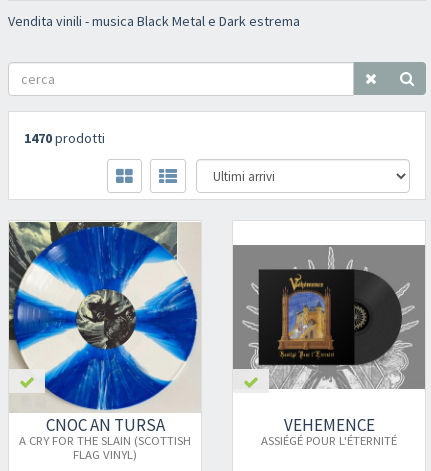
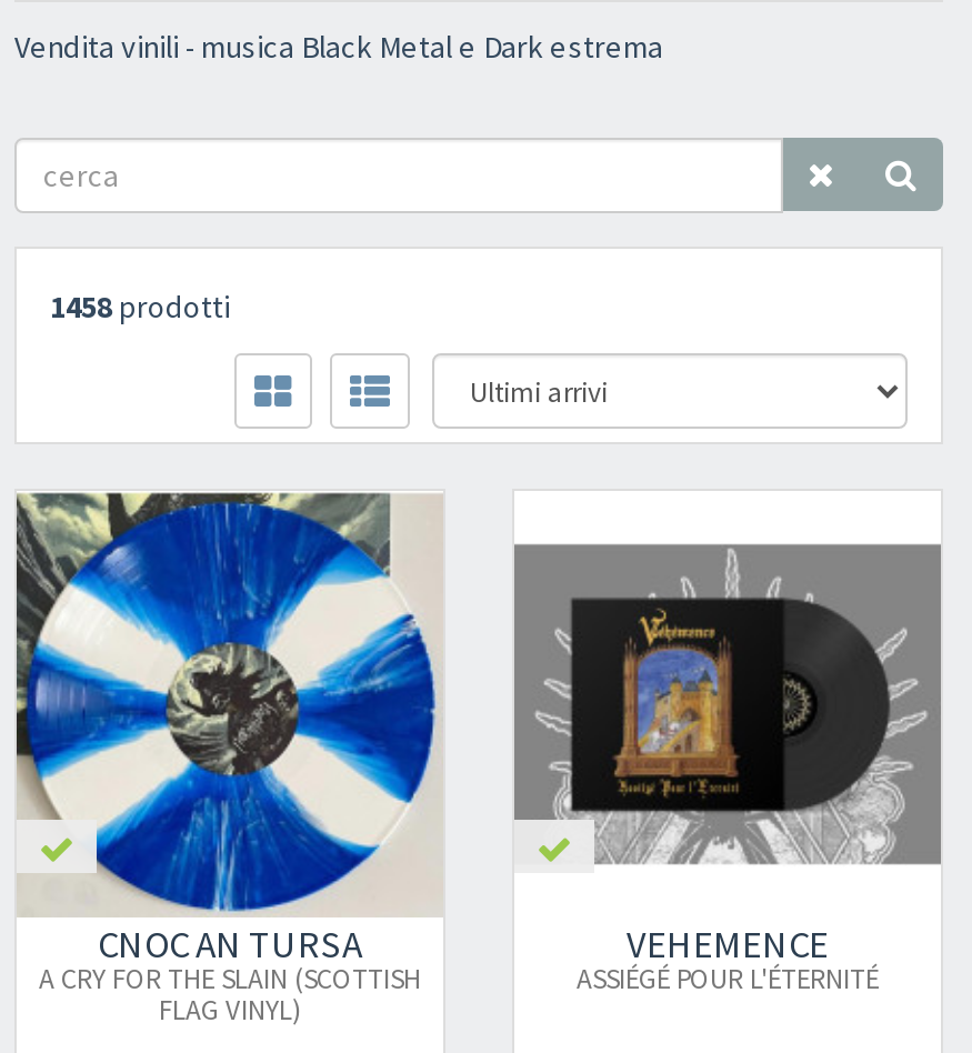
- 1470 prodotti
+ 1458 prodotti
